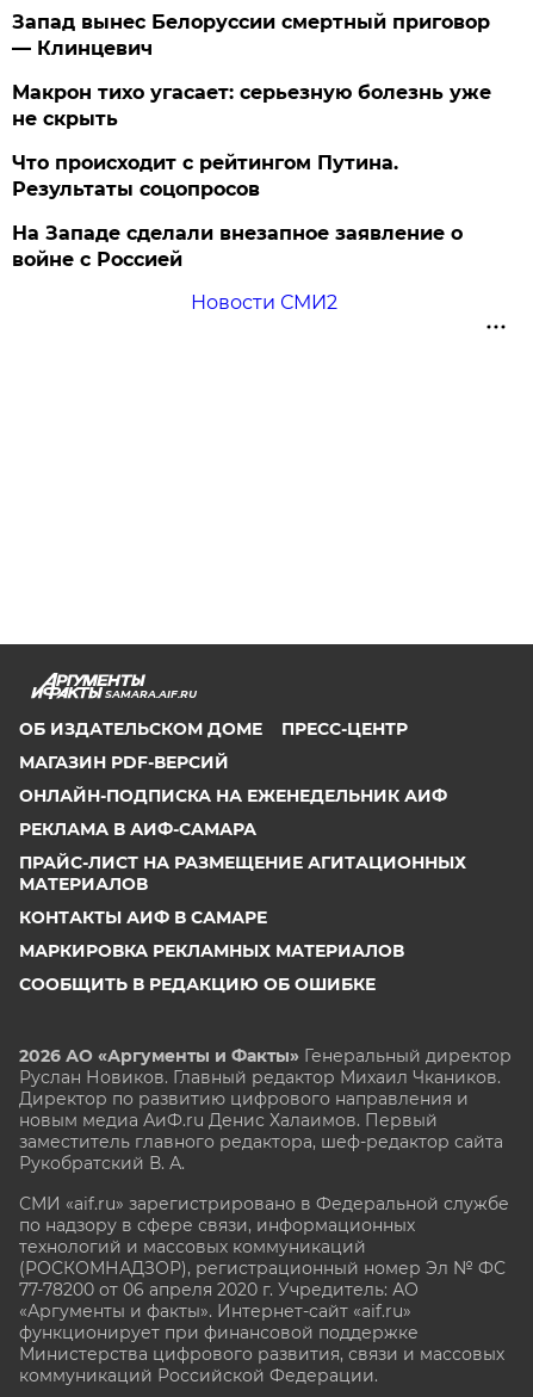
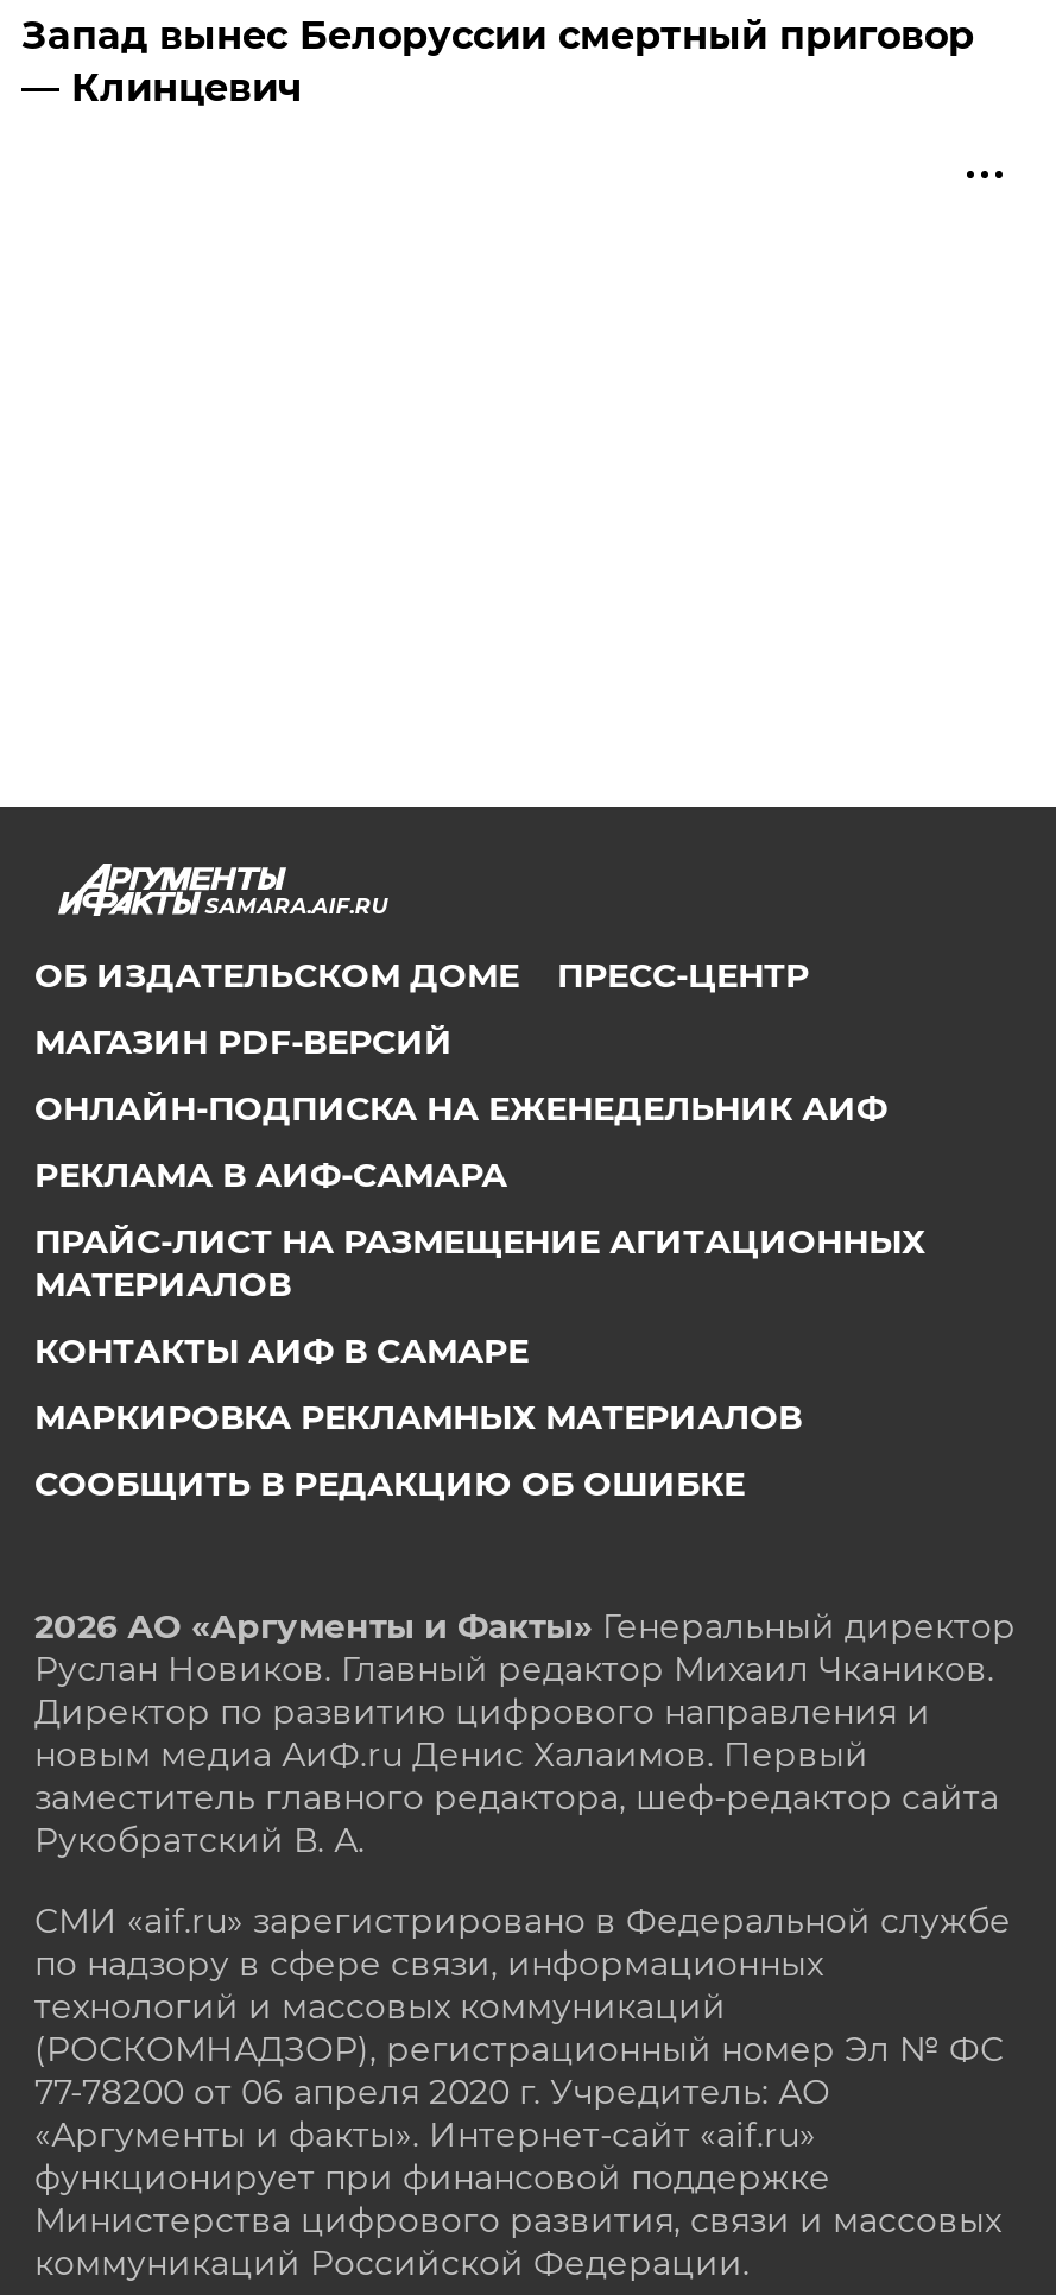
- Макрон тихо угасает: серьезную болезнь уже
- не скрыть
- Что происходит с рейтингом Путина.
- Результаты соцопросов
- На Западе сделали внезапное заявление о
- войне с Россией
- Новости СМИ2
